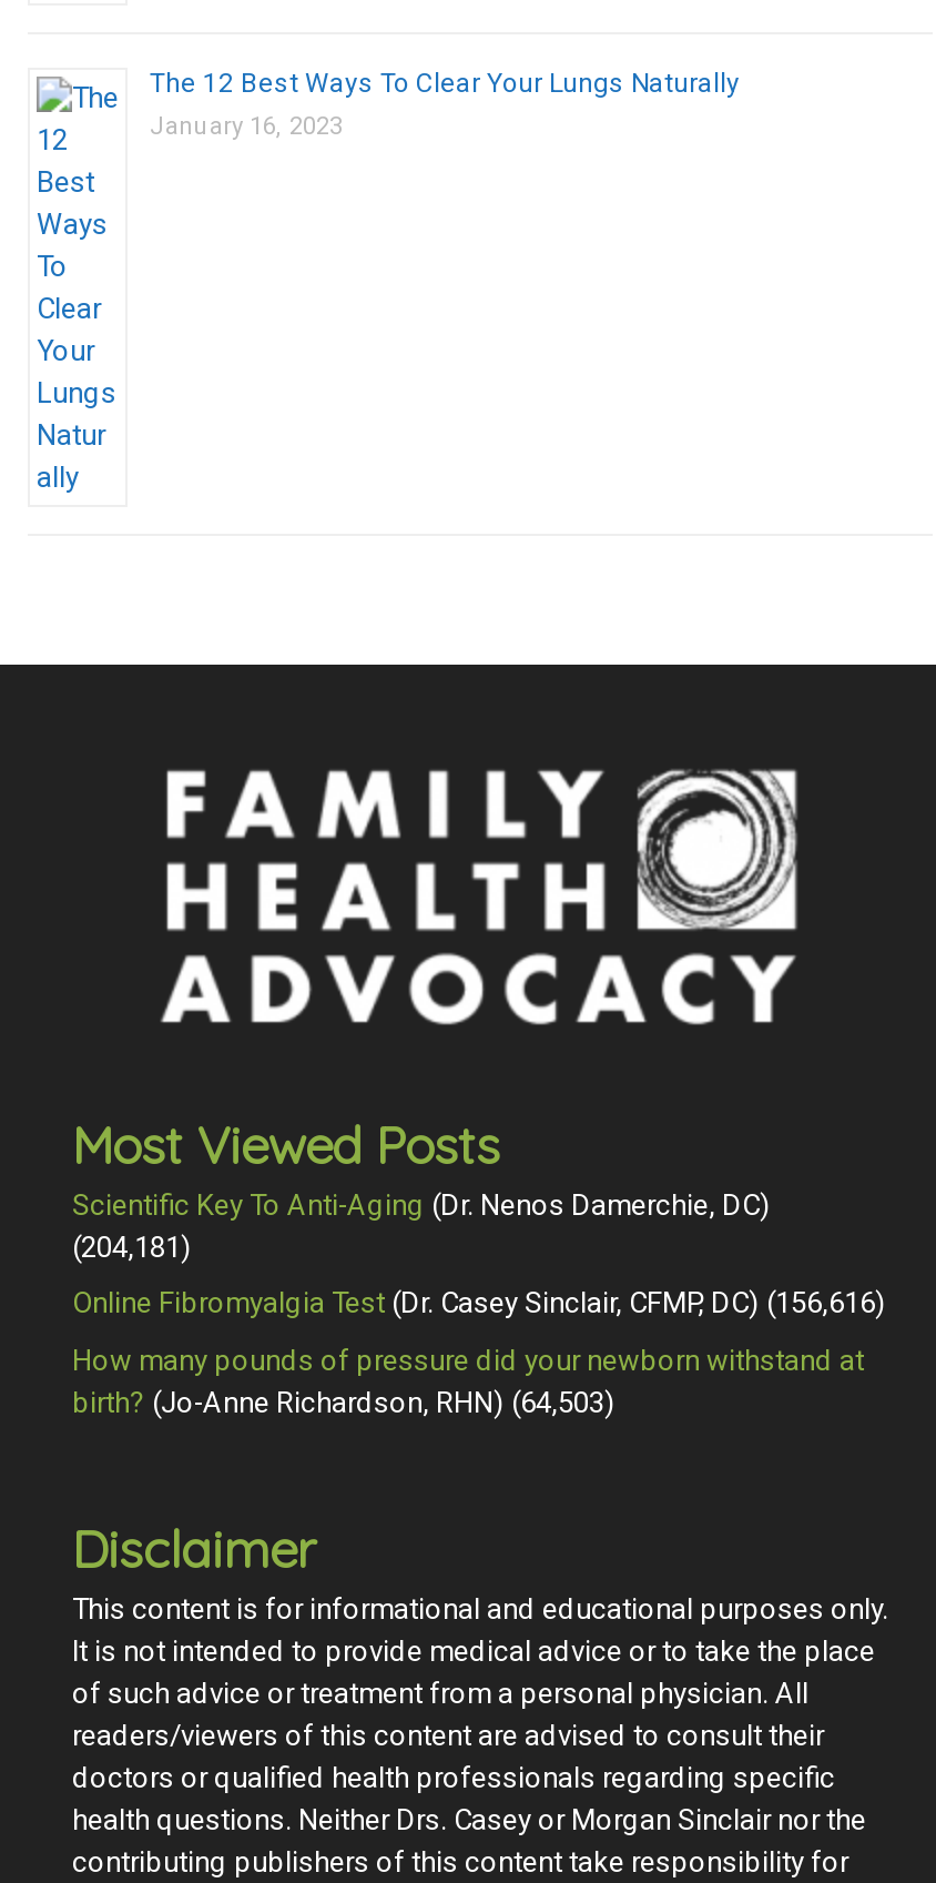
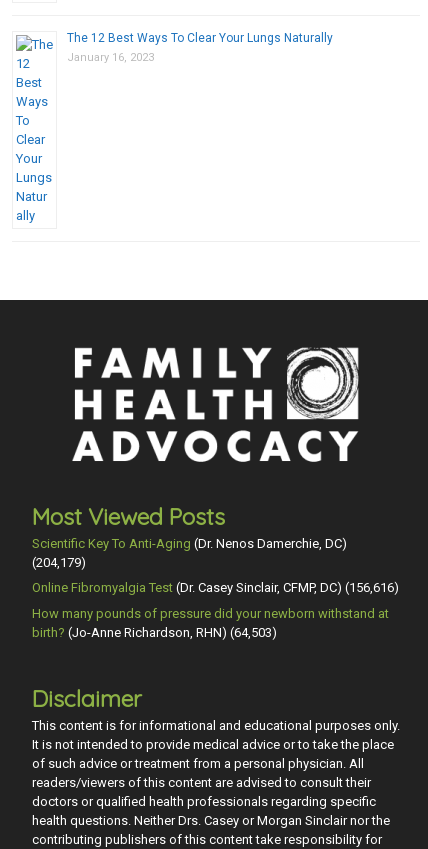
- (204,181)
+ (204,179)
